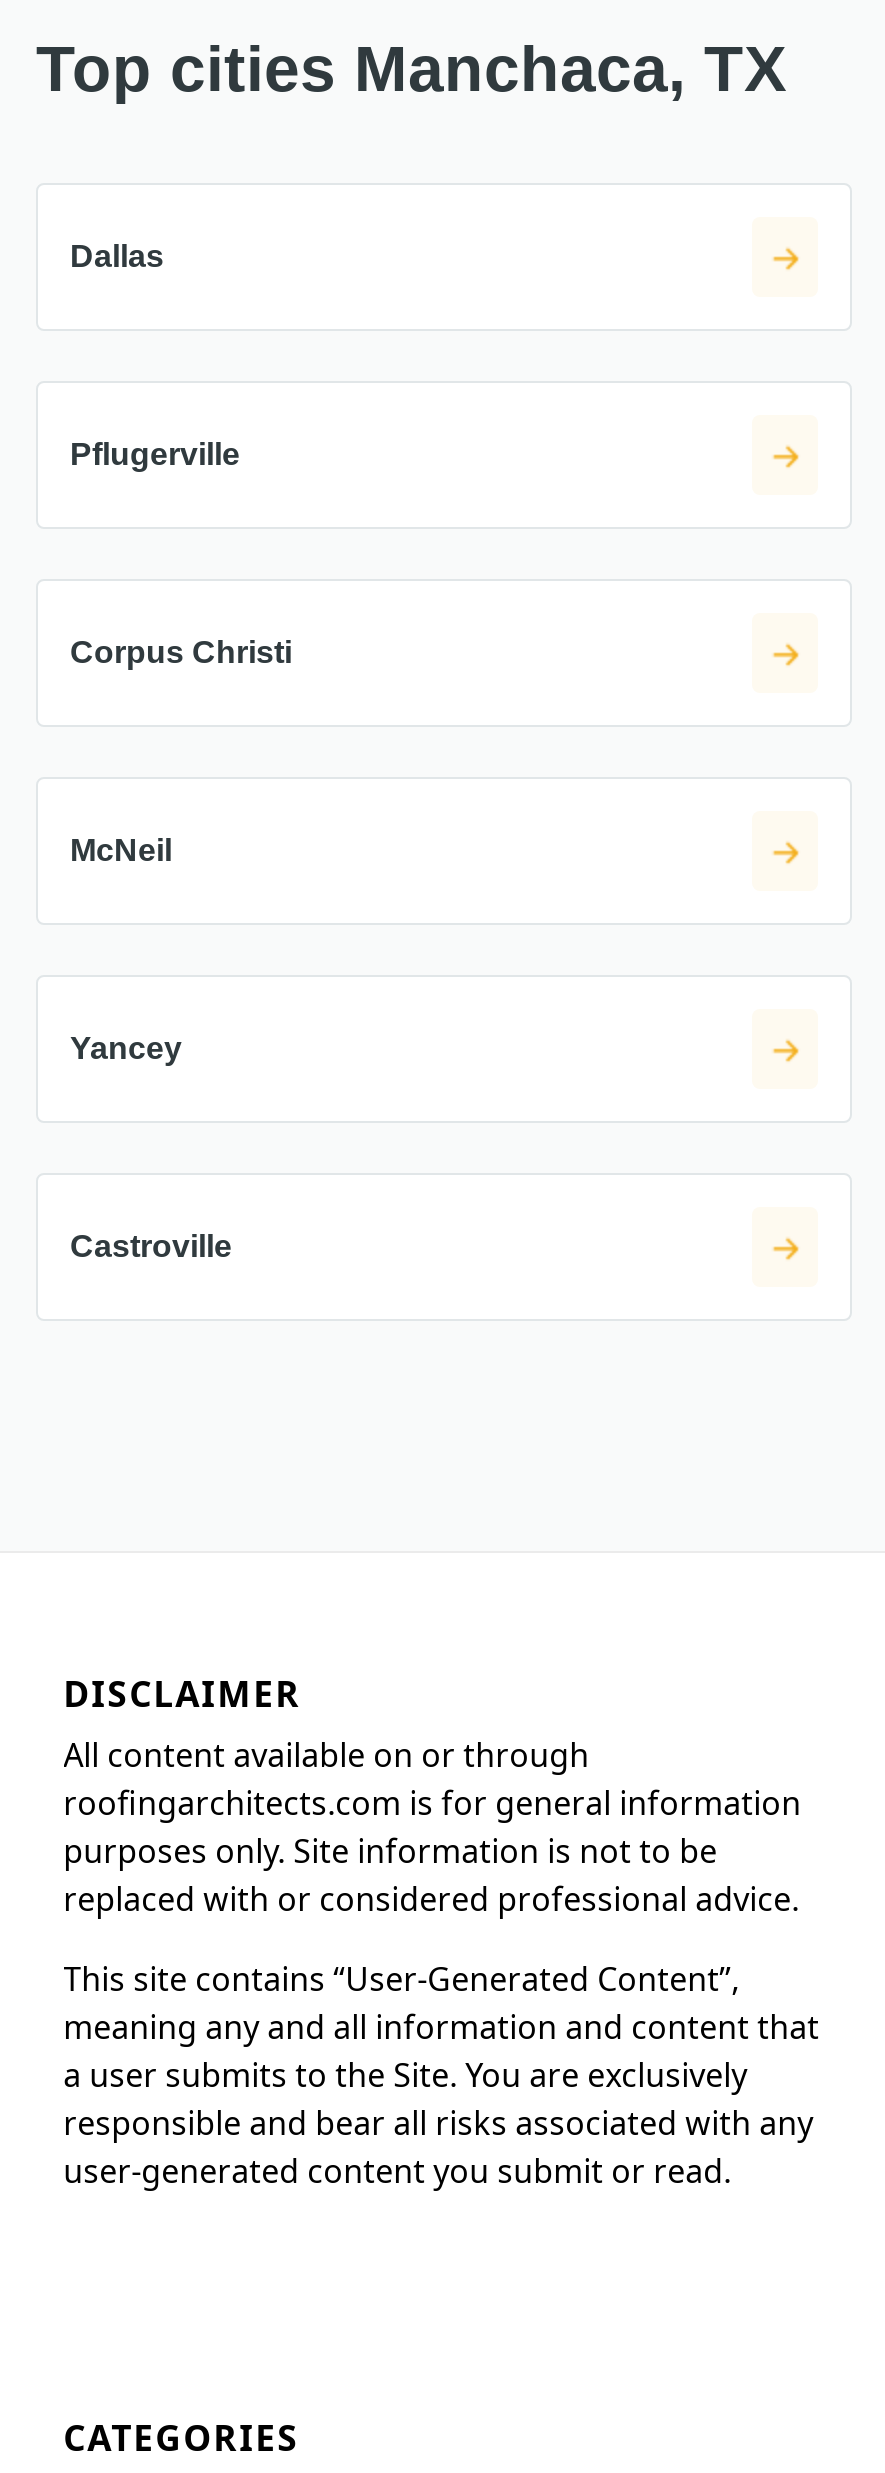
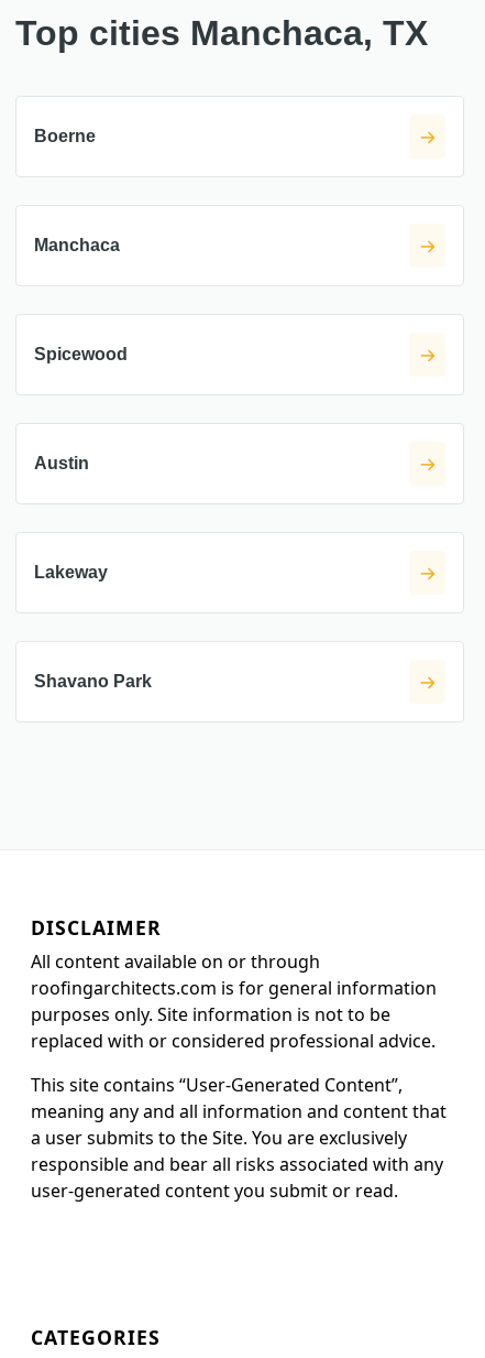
- Dallas
+ Boerne

- Pflugerville
+ Manchaca

- Corpus Christi
+ Spicewood

- McNeil
+ Austin

- Yancey
+ Lakeway

- Castroville
+ Shavano Park
